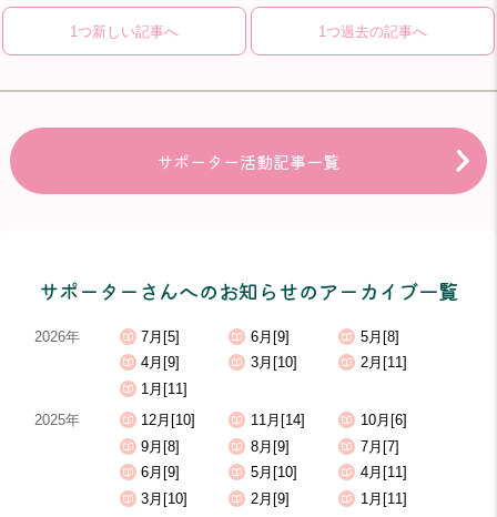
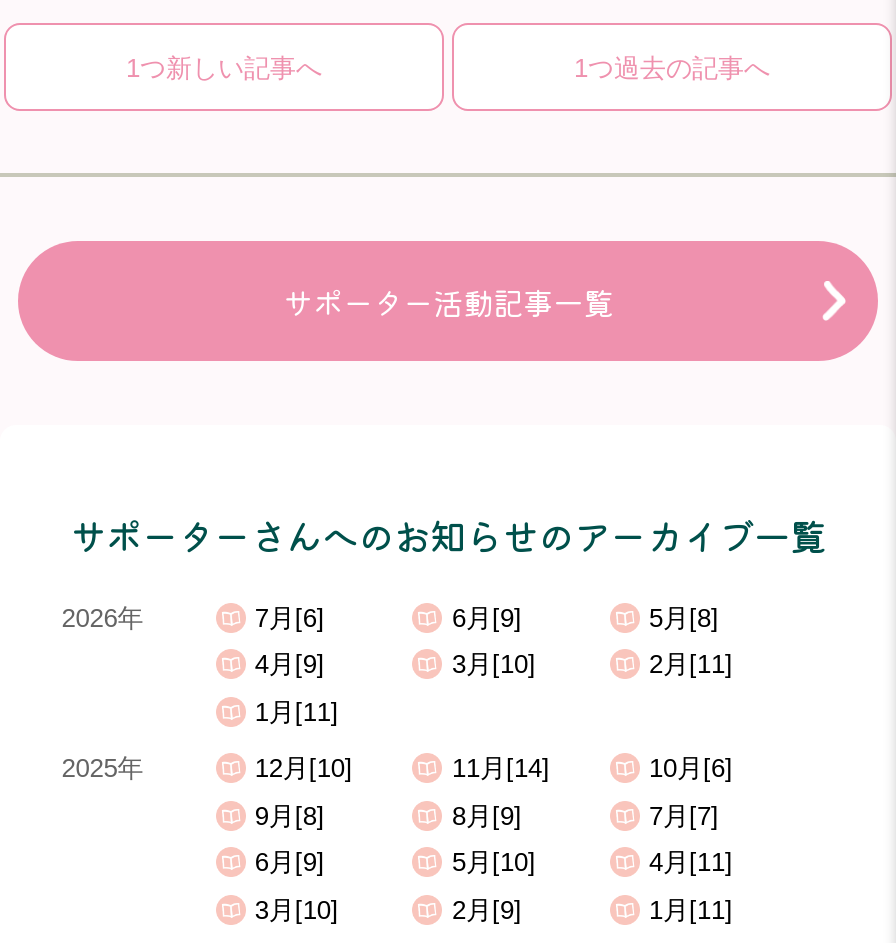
- 7月[5]
+ 7月[6]
